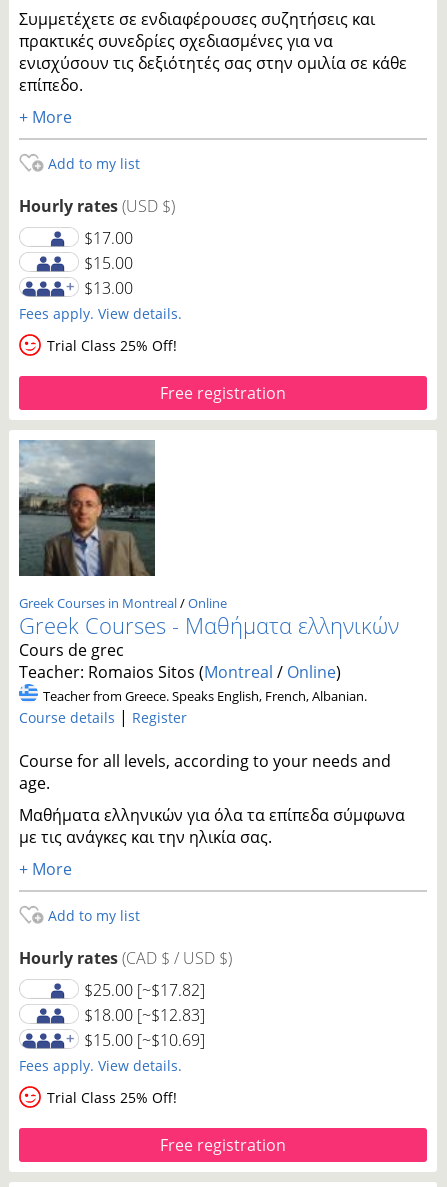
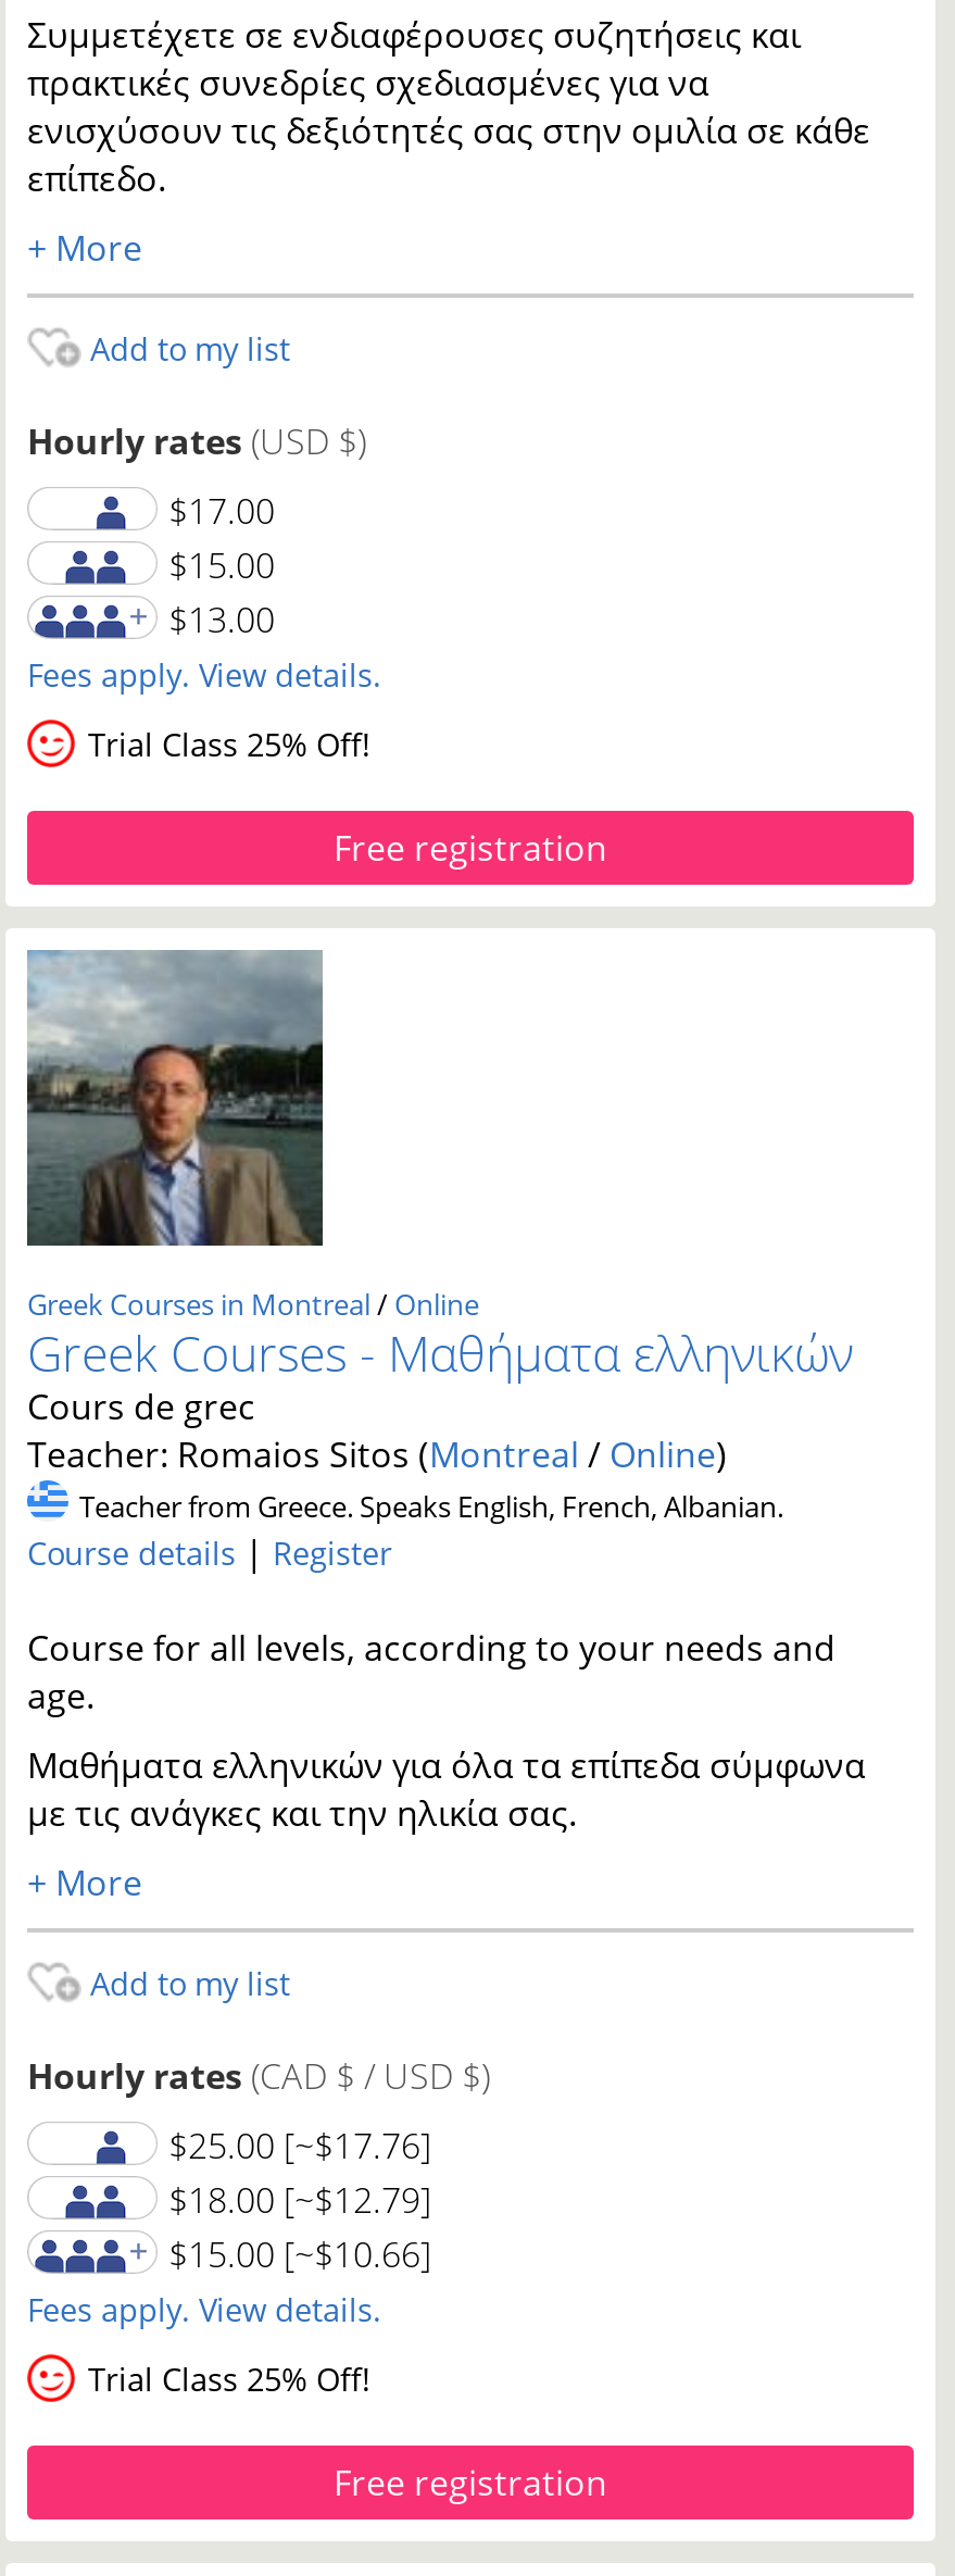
- $25.00 [~$17.82]
+ $25.00 [~$17.76]

- $18.00 [~$12.83]
+ $18.00 [~$12.79]

- $15.00 [~$10.69]
+ $15.00 [~$10.66]
